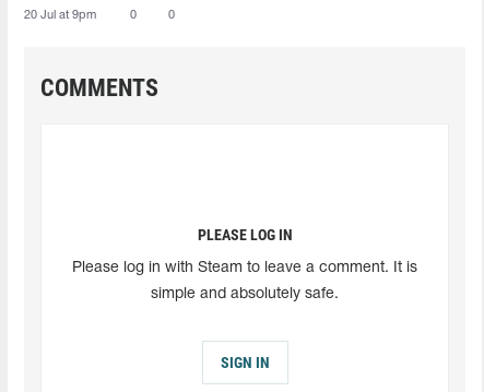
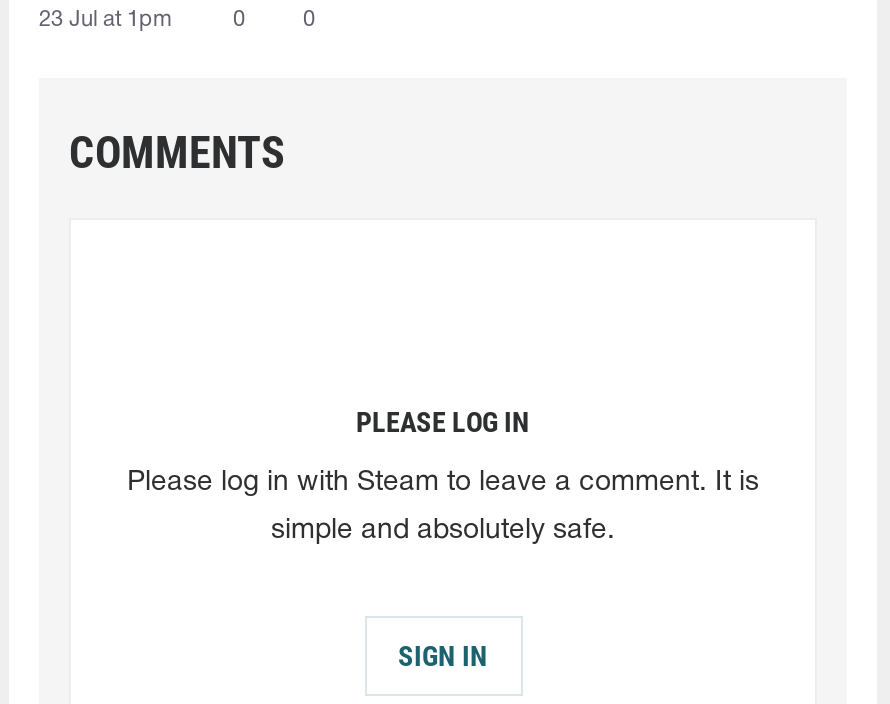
- 20 Jul at 9pm
+ 23 Jul at 1pm
